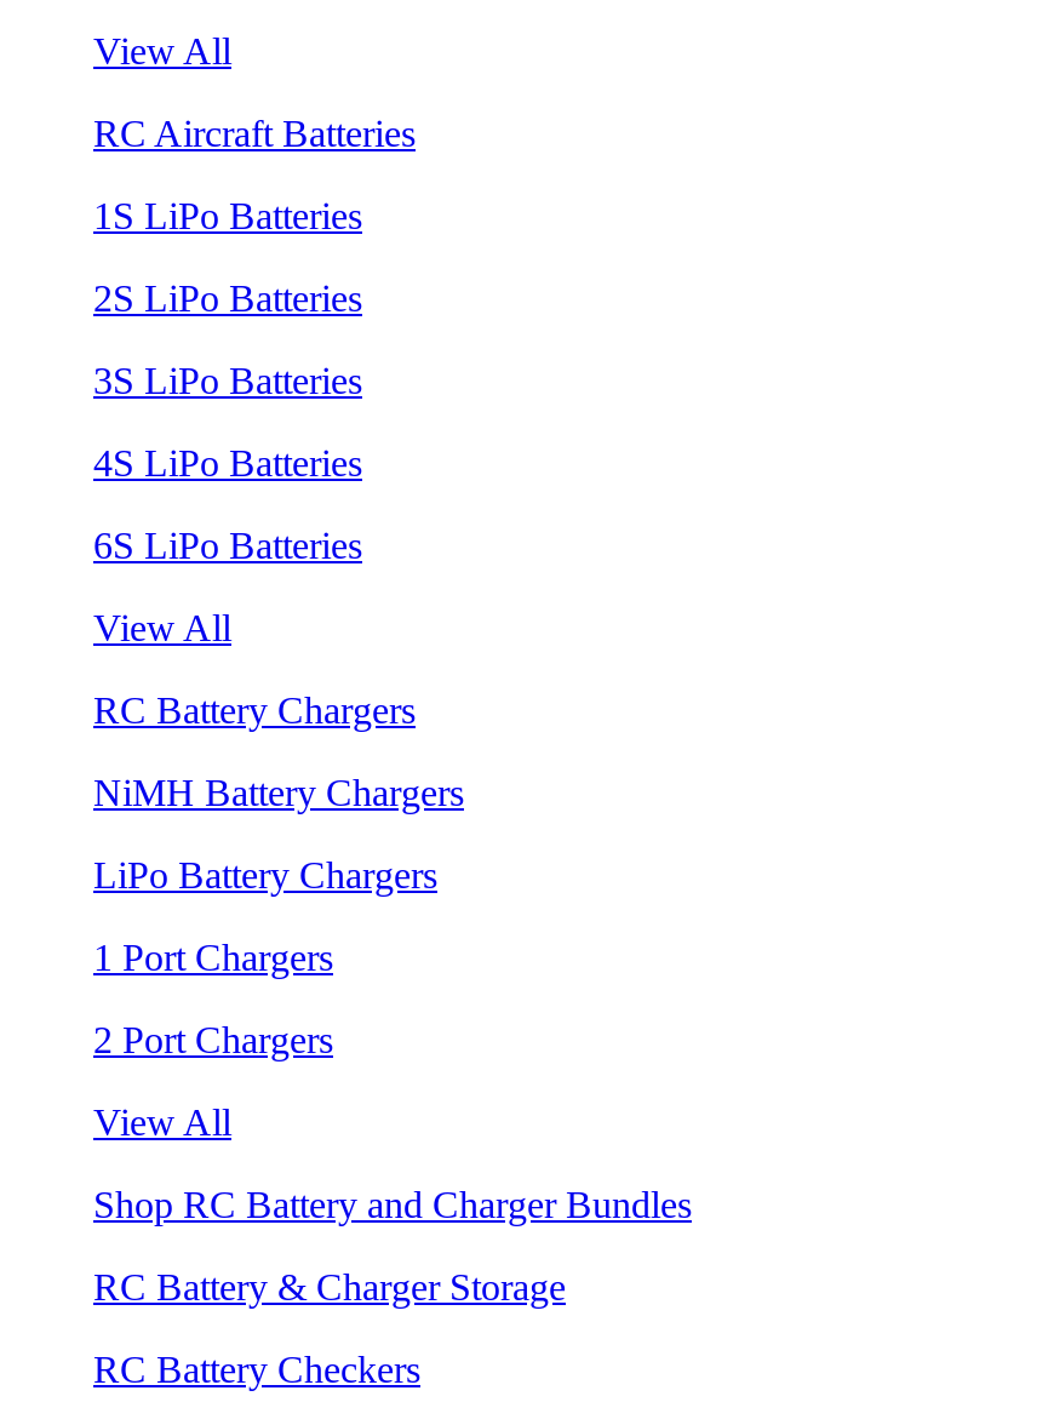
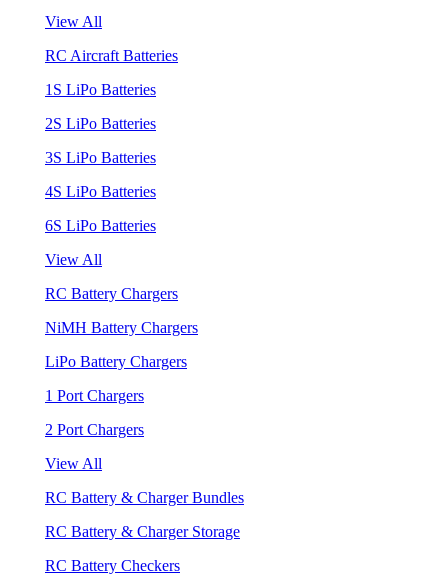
- Shop RC Battery and Charger Bundles
+ RC Battery & Charger Bundles
